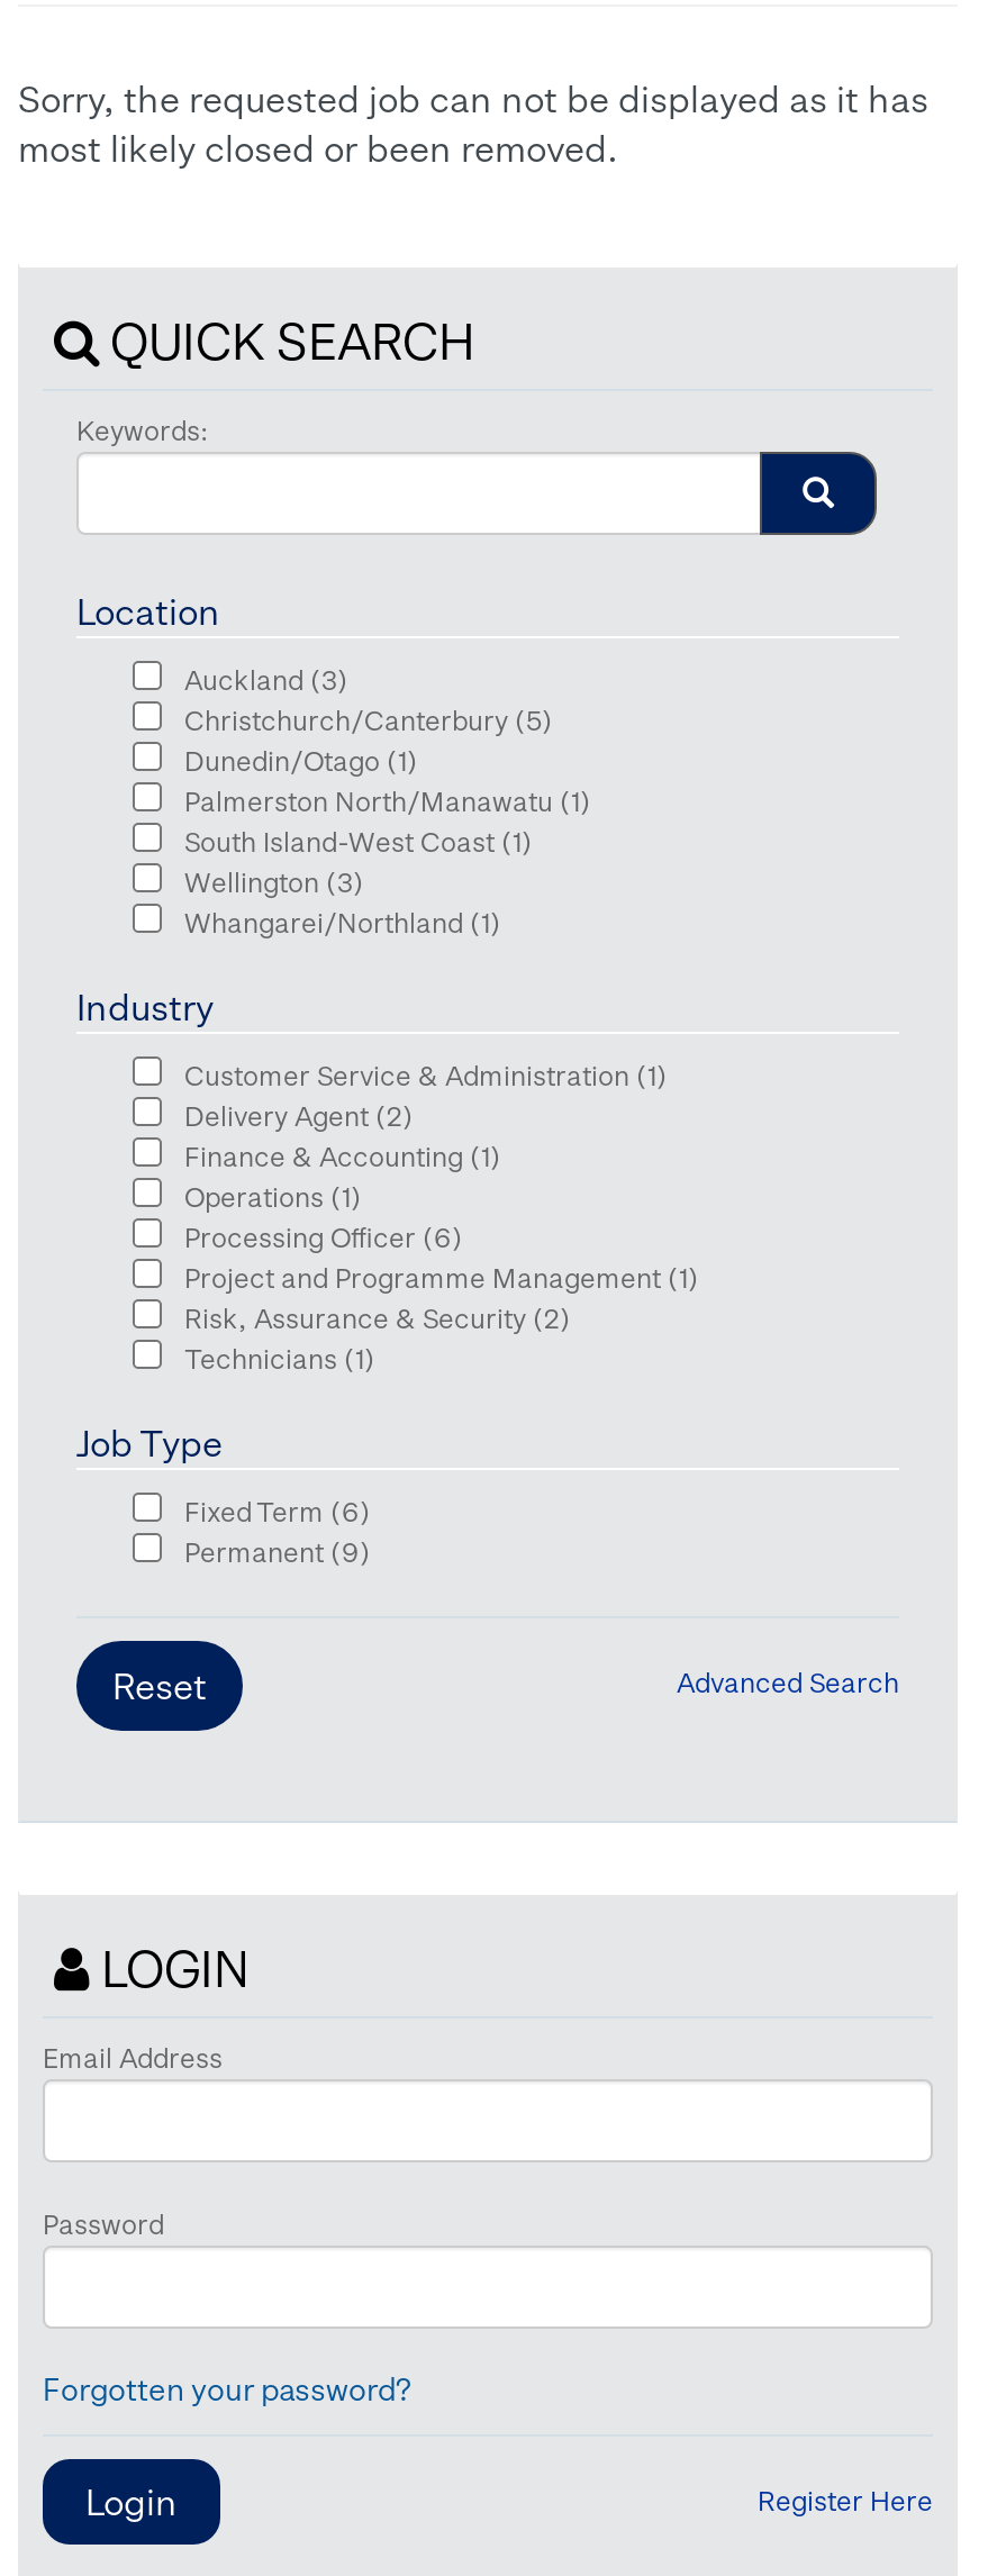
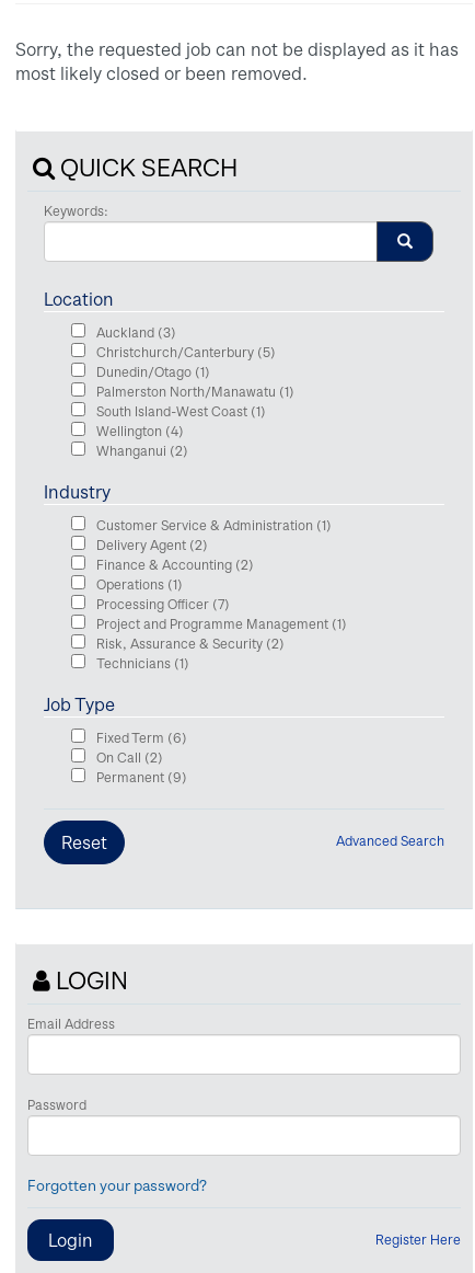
- Wellington (3)
- Whangarei/Northland (1)
+ Wellington (4)
+ Whanganui (2)

- Finance & Accounting (1)
+ Finance & Accounting (2)

- Processing Officer (6)
+ Processing Officer (7)

+ On Call (2)
